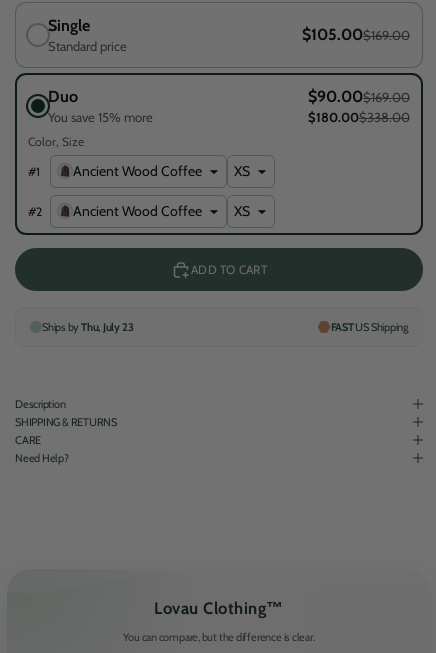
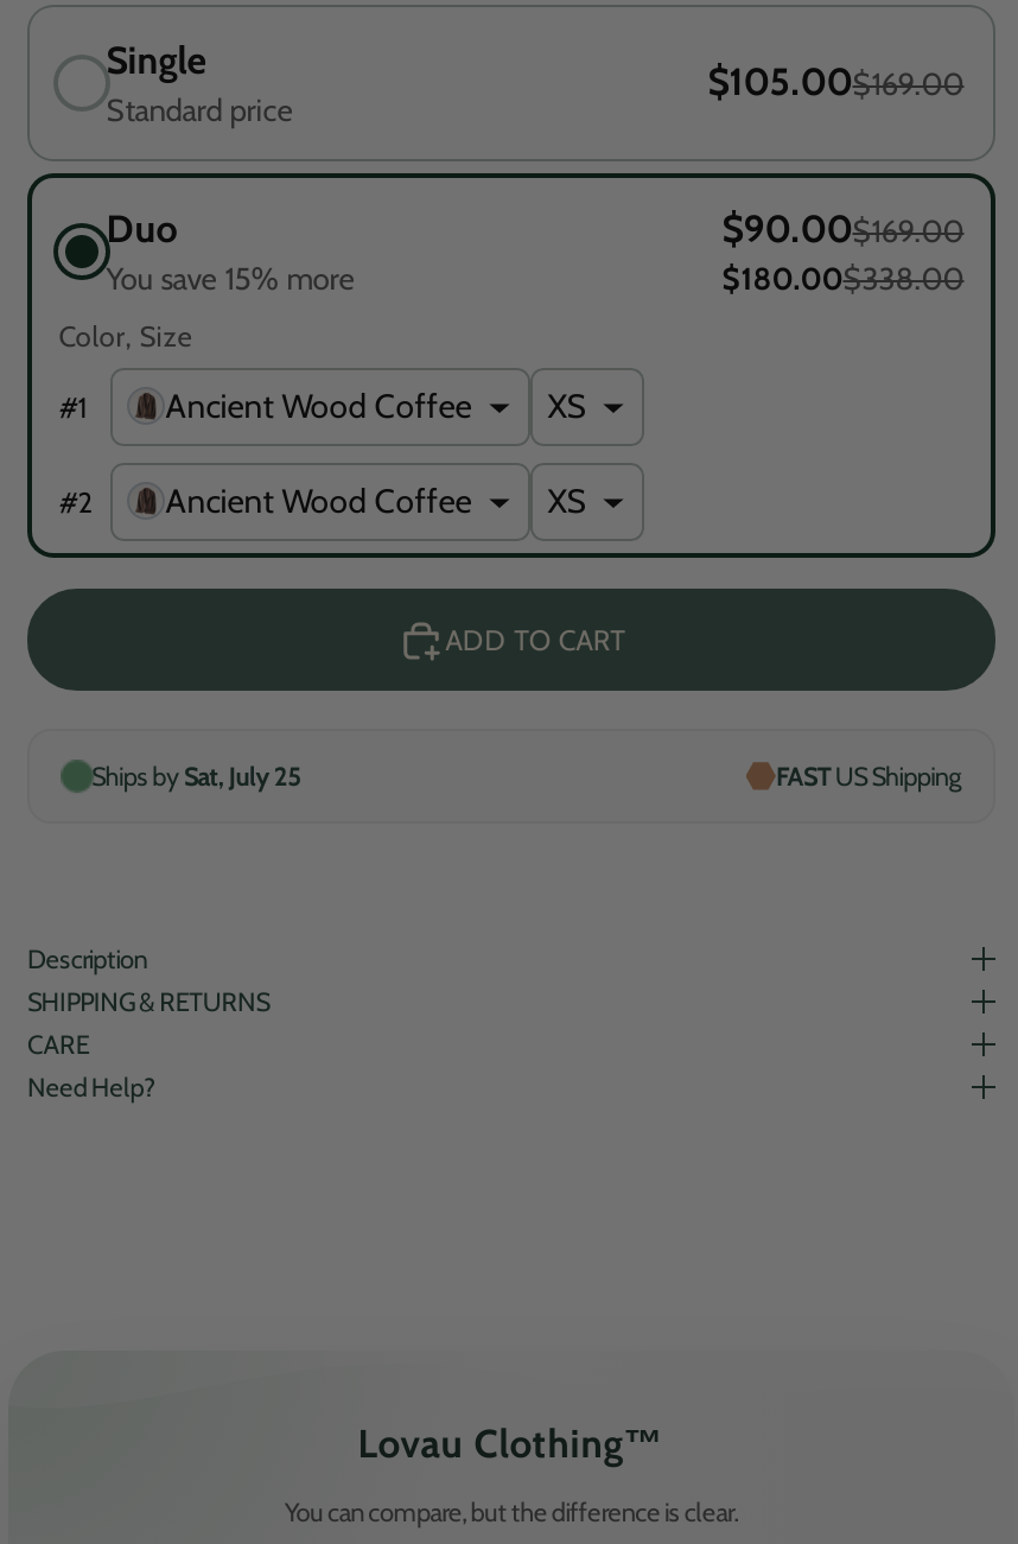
- Ships by Thu, July 23
+ Ships by Sat, July 25
